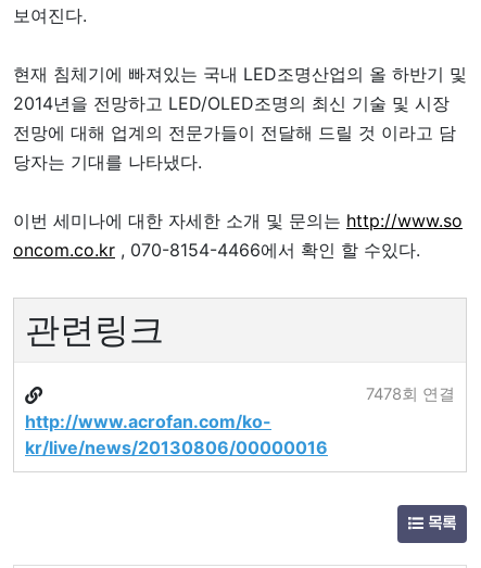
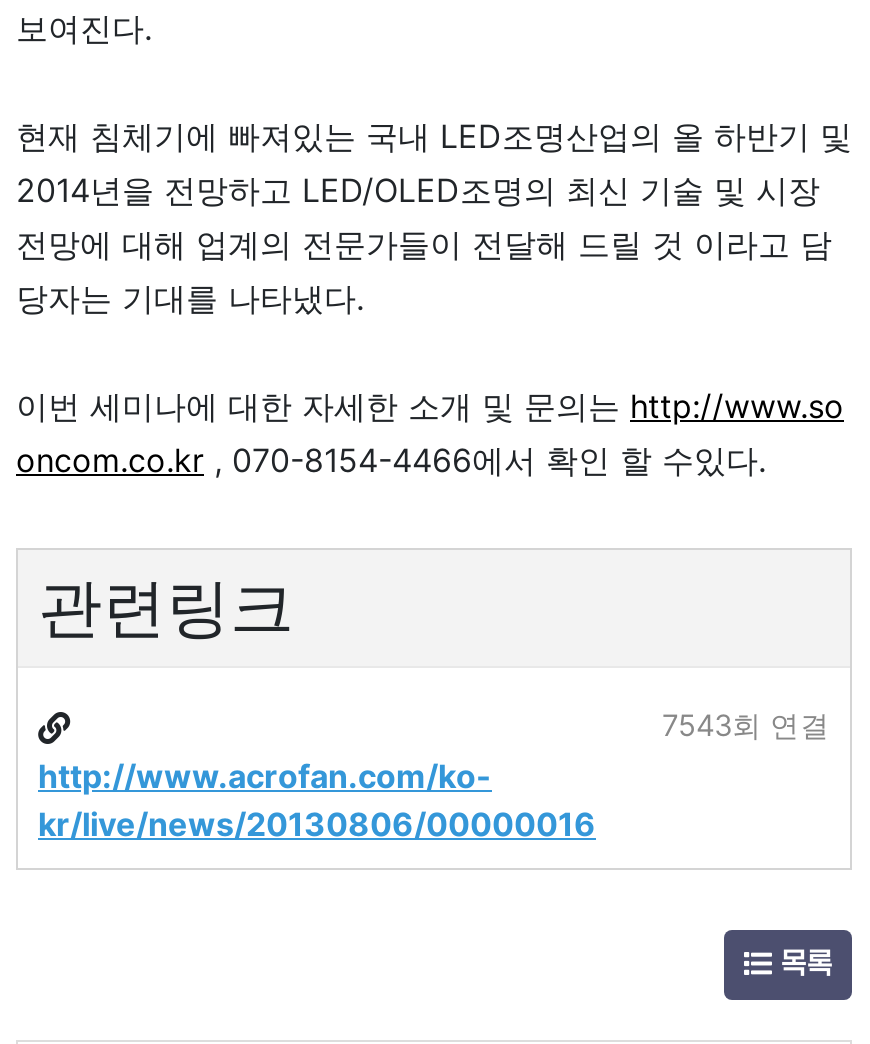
- 7478회 연결
+ 7543회 연결
